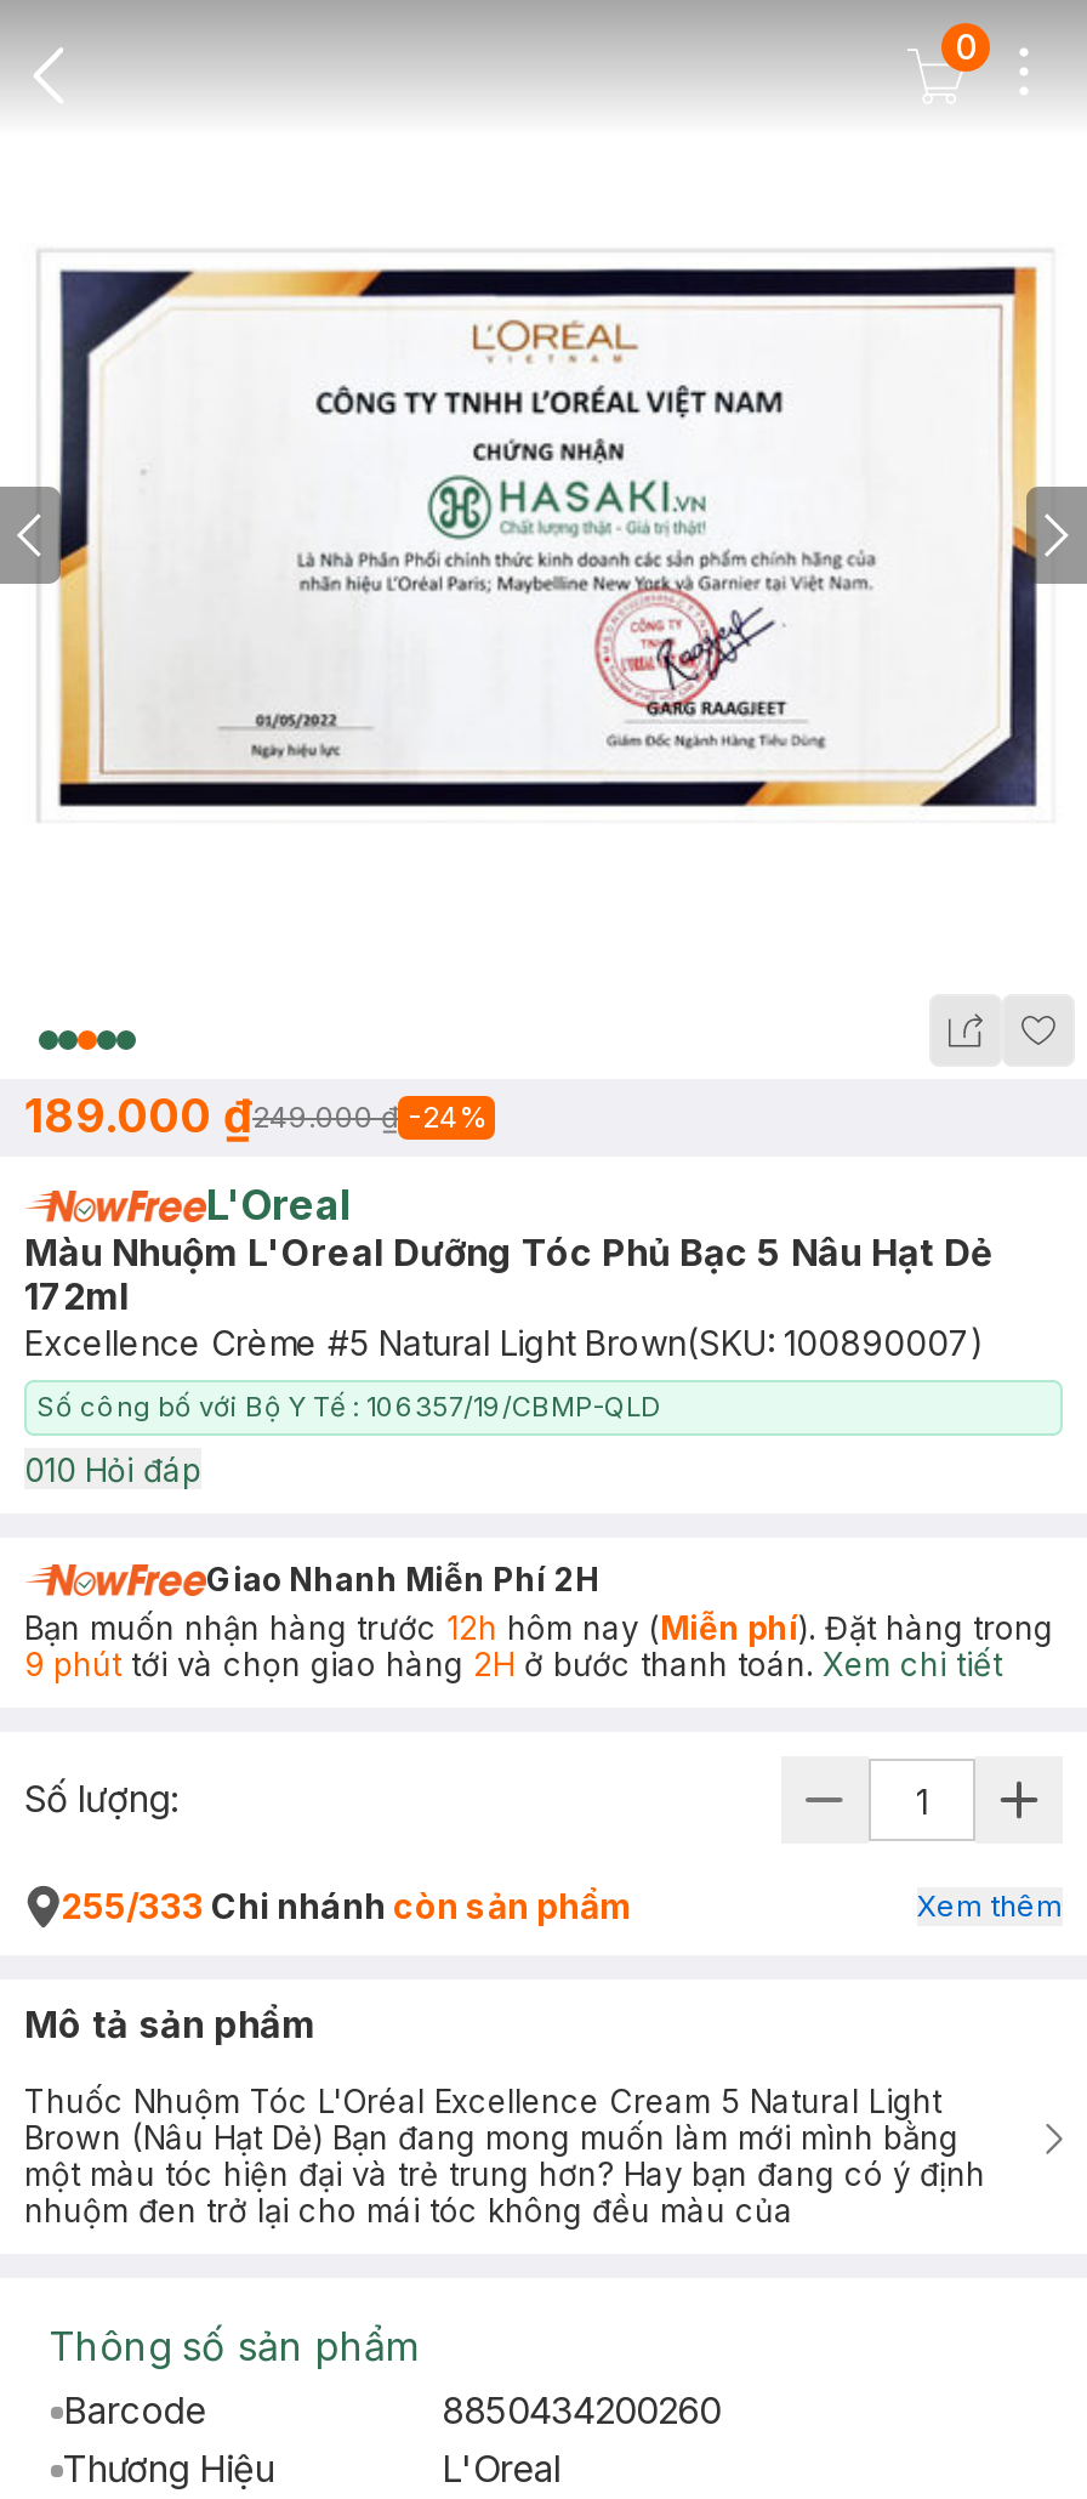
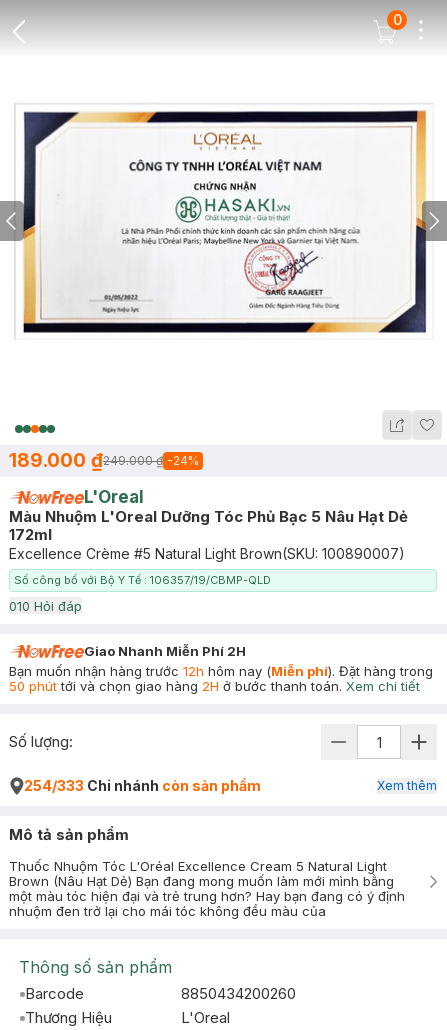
- 9 phút tới và chọn giao hàng 2H ở bước thanh toán. Xem chi tiết
+ 50 phút tới và chọn giao hàng 2H ở bước thanh toán. Xem chi tiết

- 255/333 Chi nhánh còn sản phẩm
+ 254/333 Chi nhánh còn sản phẩm
